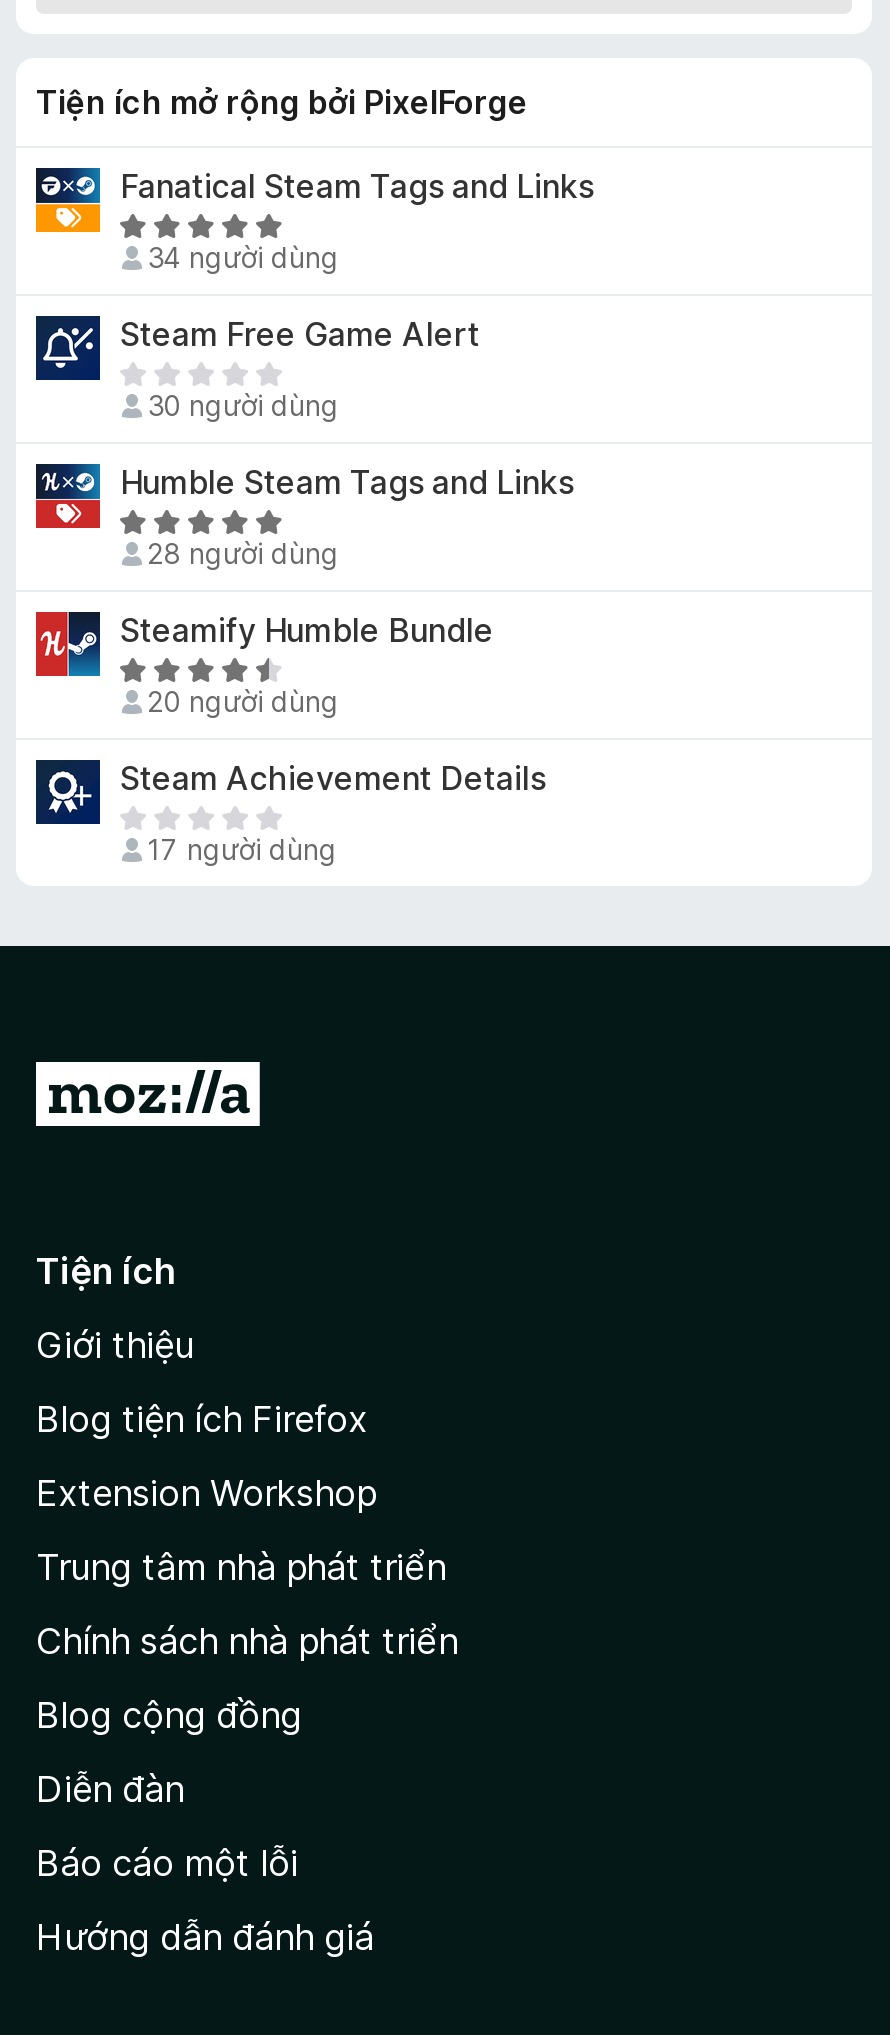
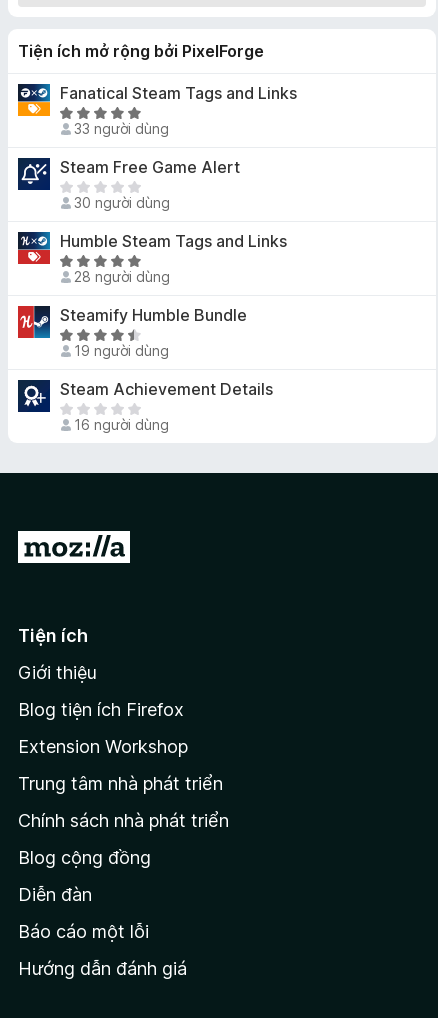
- 34 người dùng
+ 33 người dùng

- 20 người dùng
+ 19 người dùng

- 17 người dùng
+ 16 người dùng
